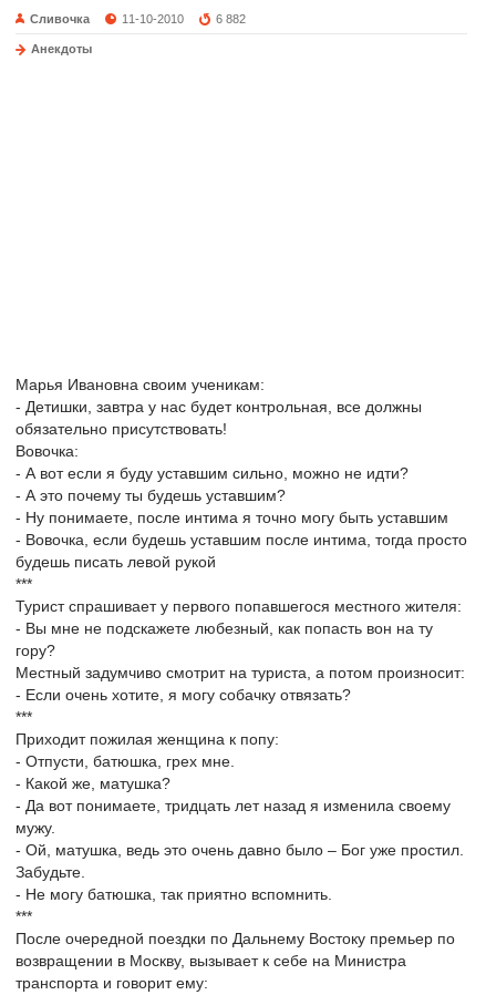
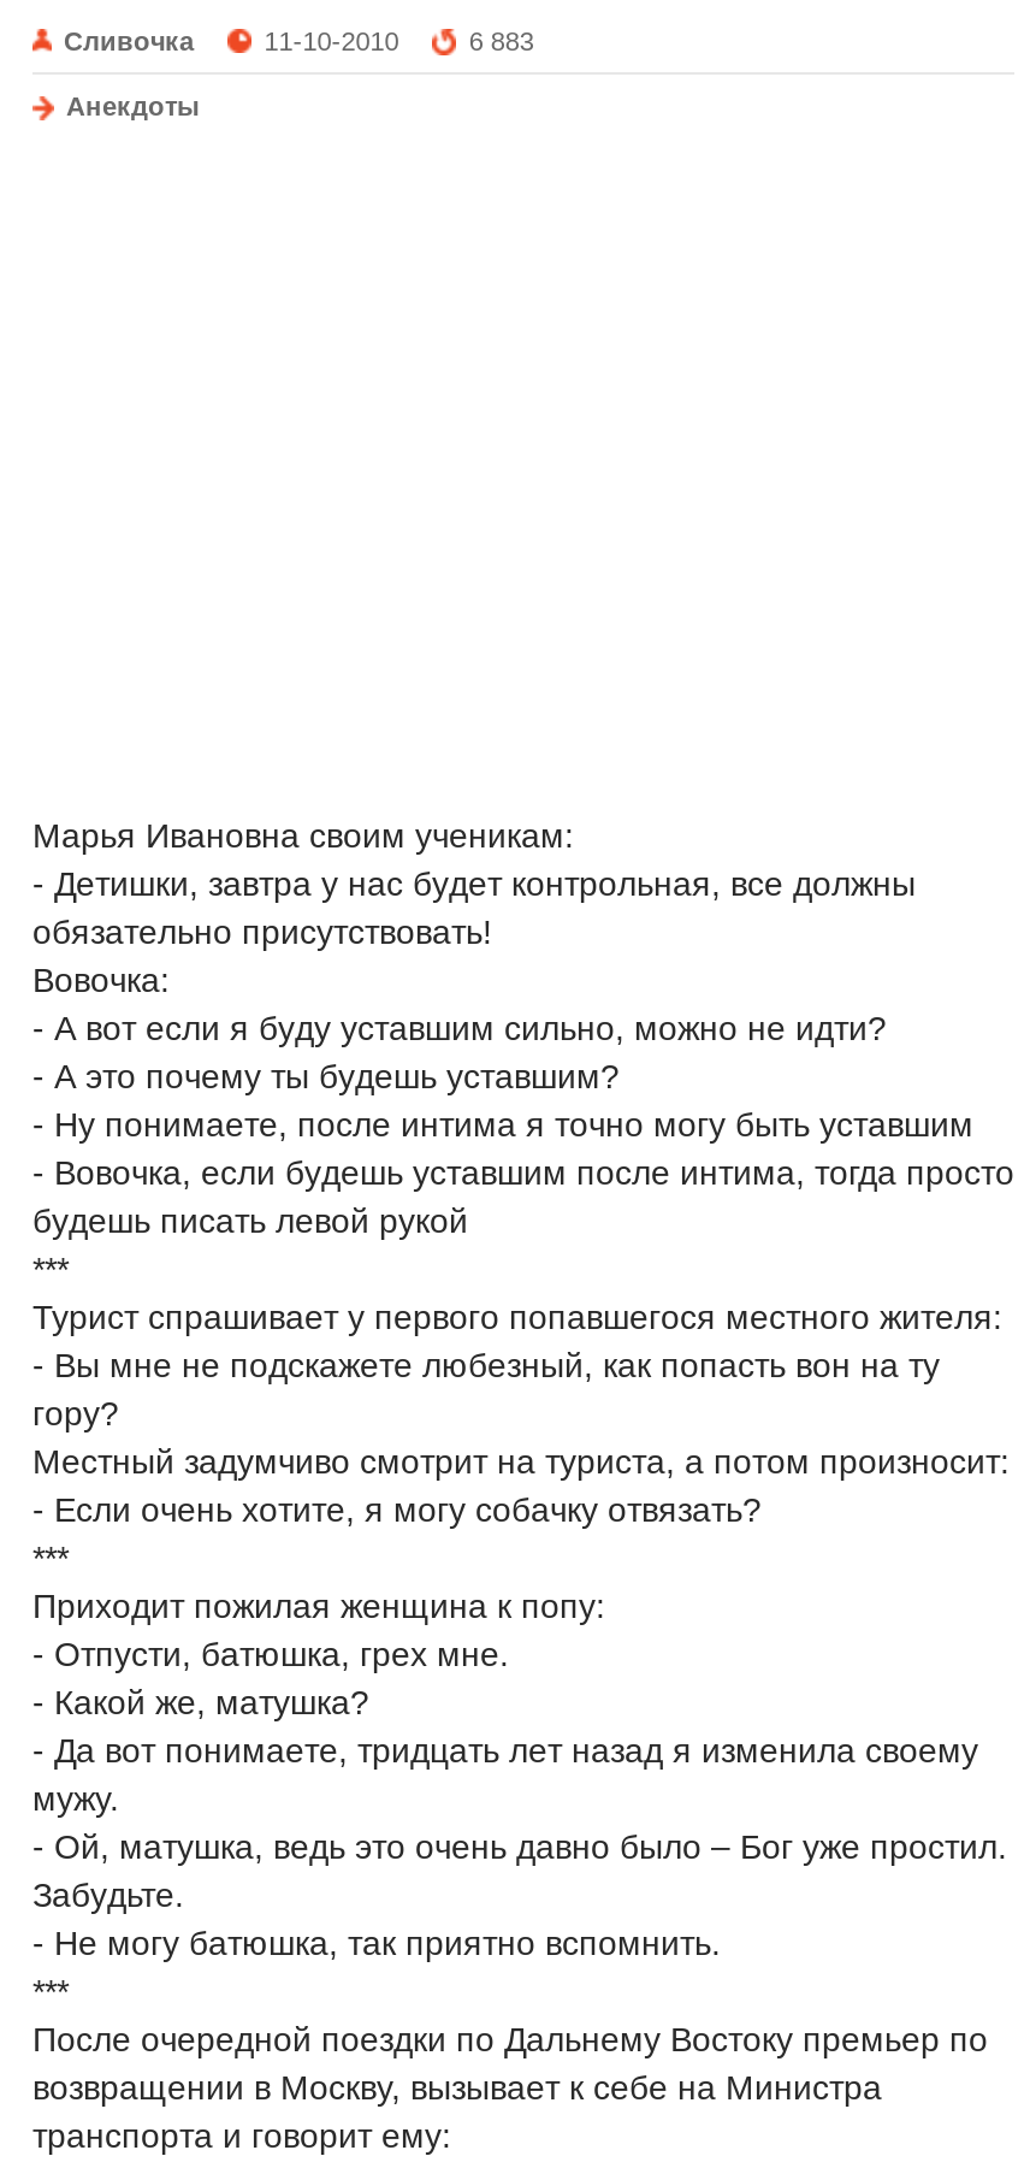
- 6 882
+ 6 883
